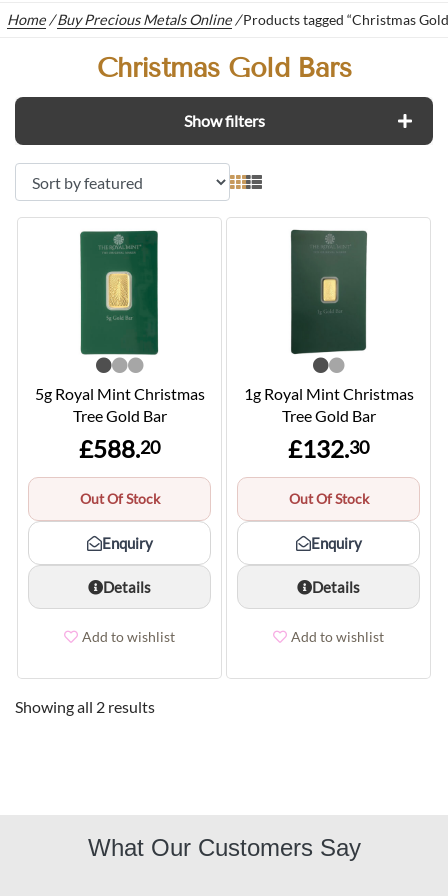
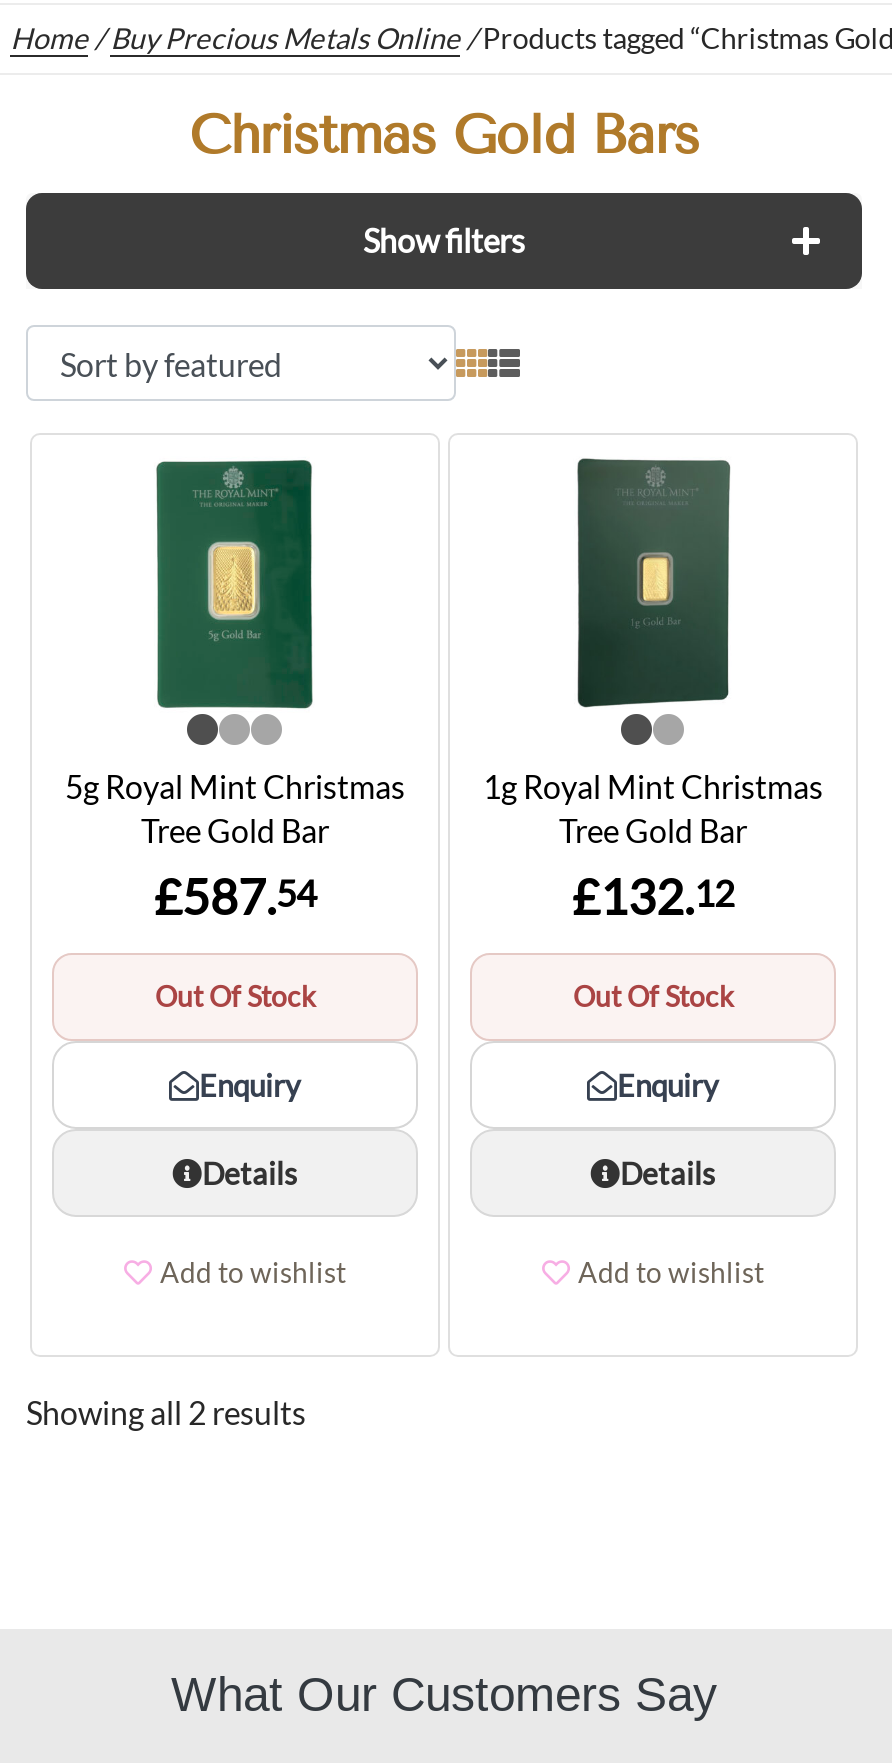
- £588.20
+ £587.54

- £132.30
+ £132.12
